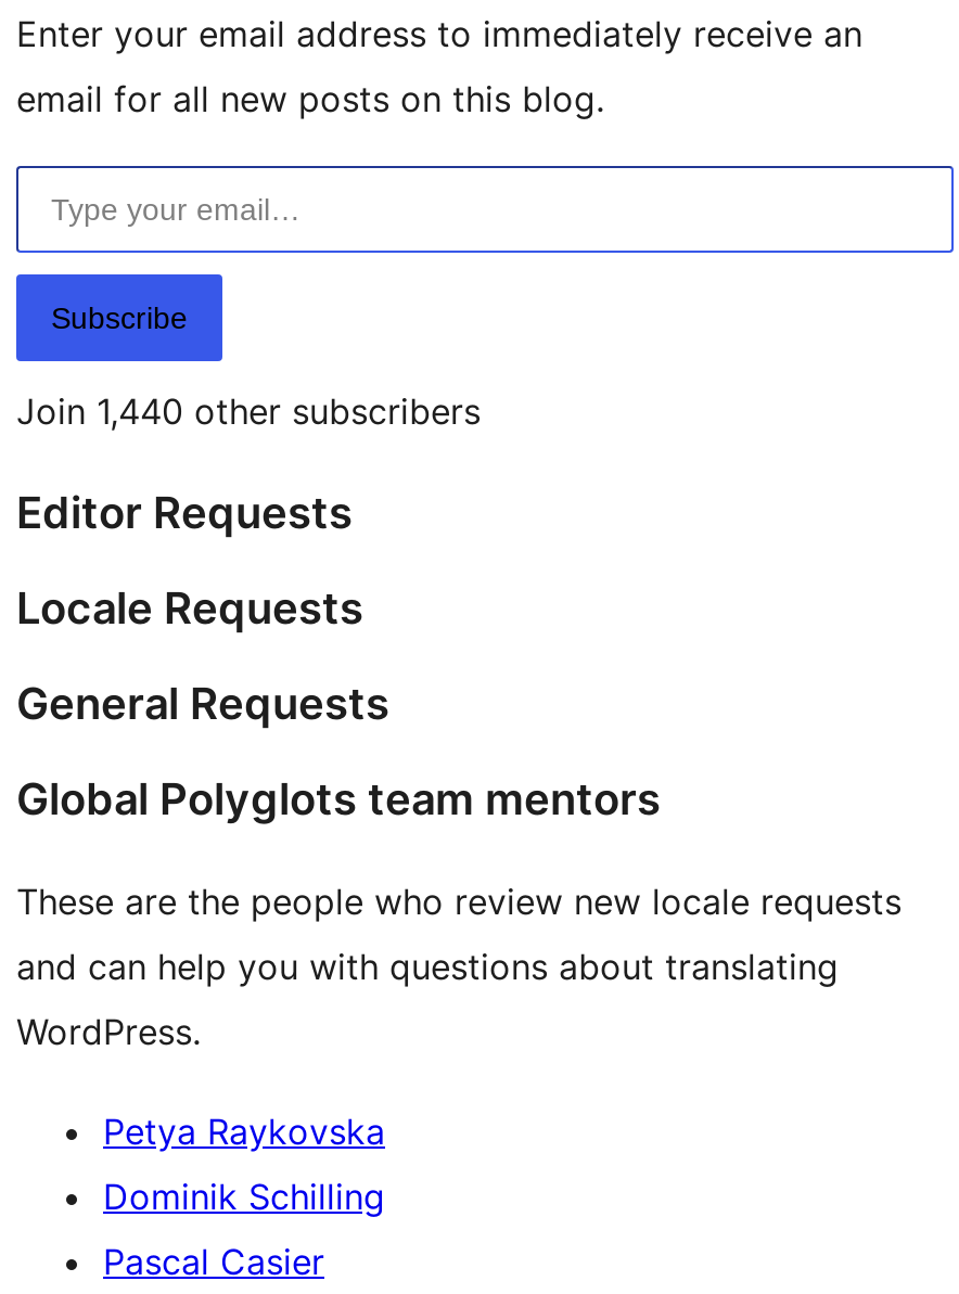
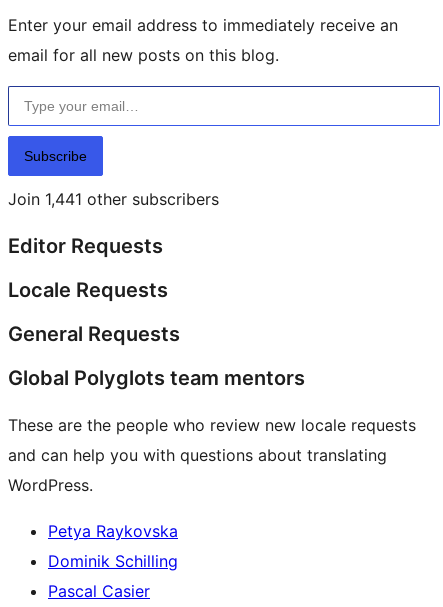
- Join 1,440 other subscribers
+ Join 1,441 other subscribers
